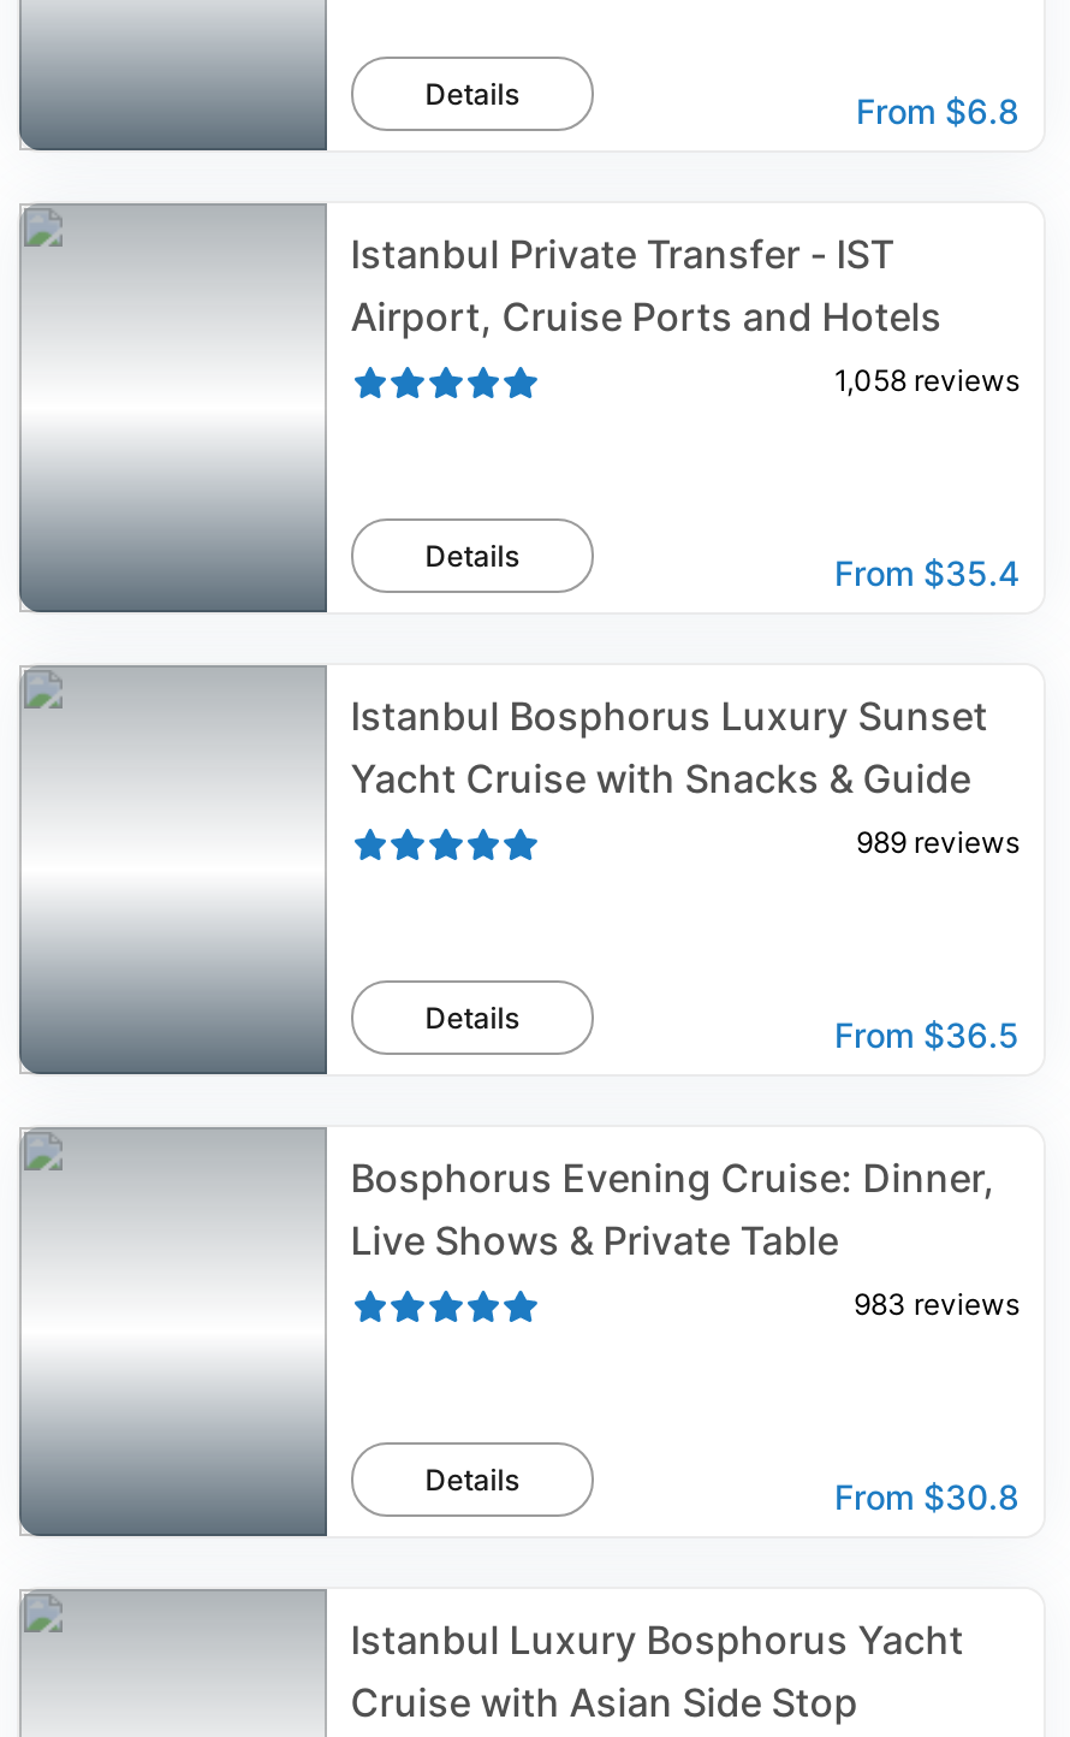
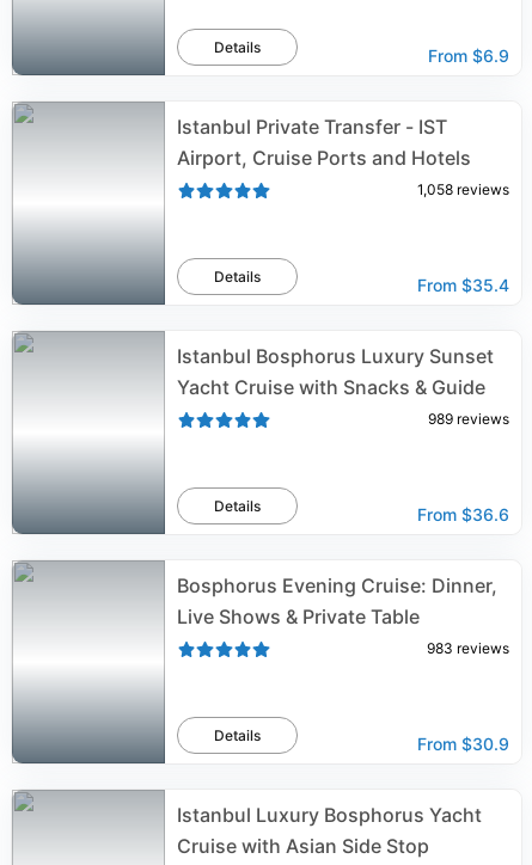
- From $6.8
+ From $6.9

- From $36.5
+ From $36.6

- From $30.8
+ From $30.9
